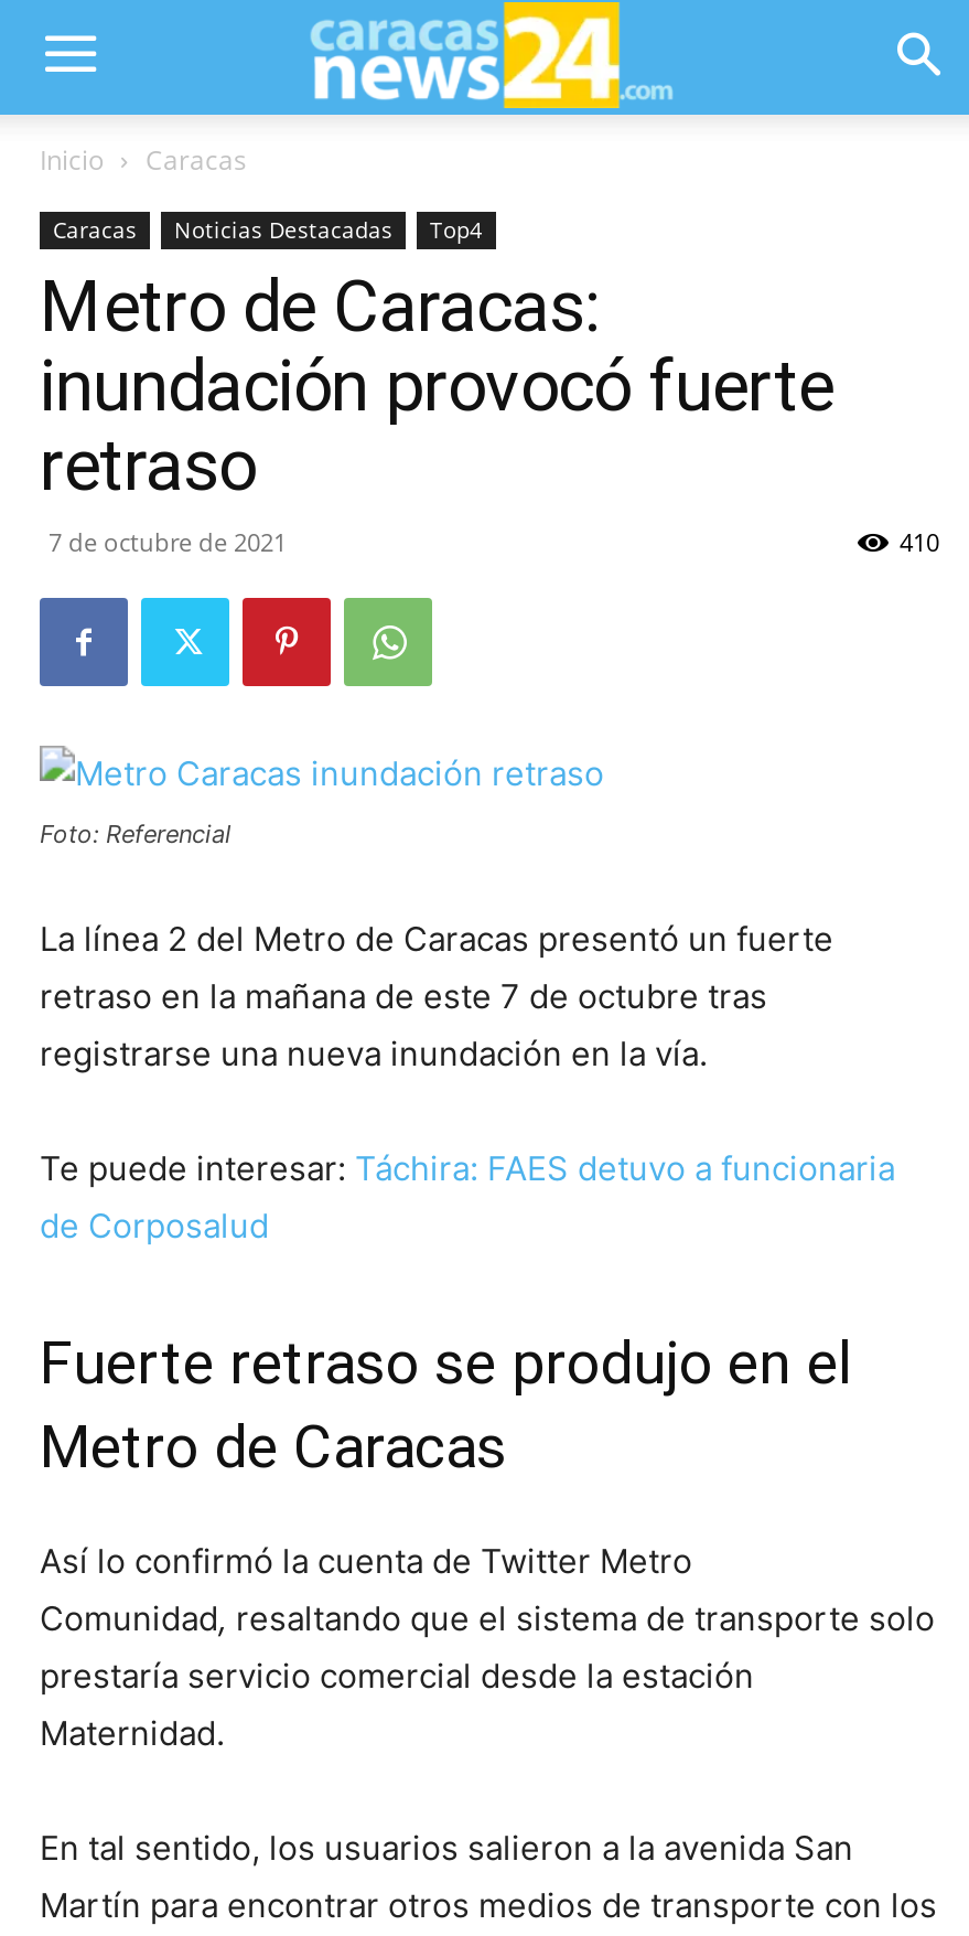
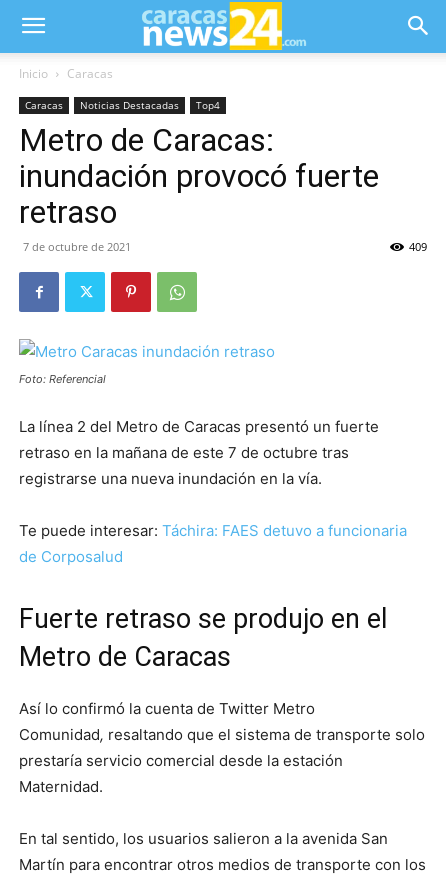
- 410
+ 409
